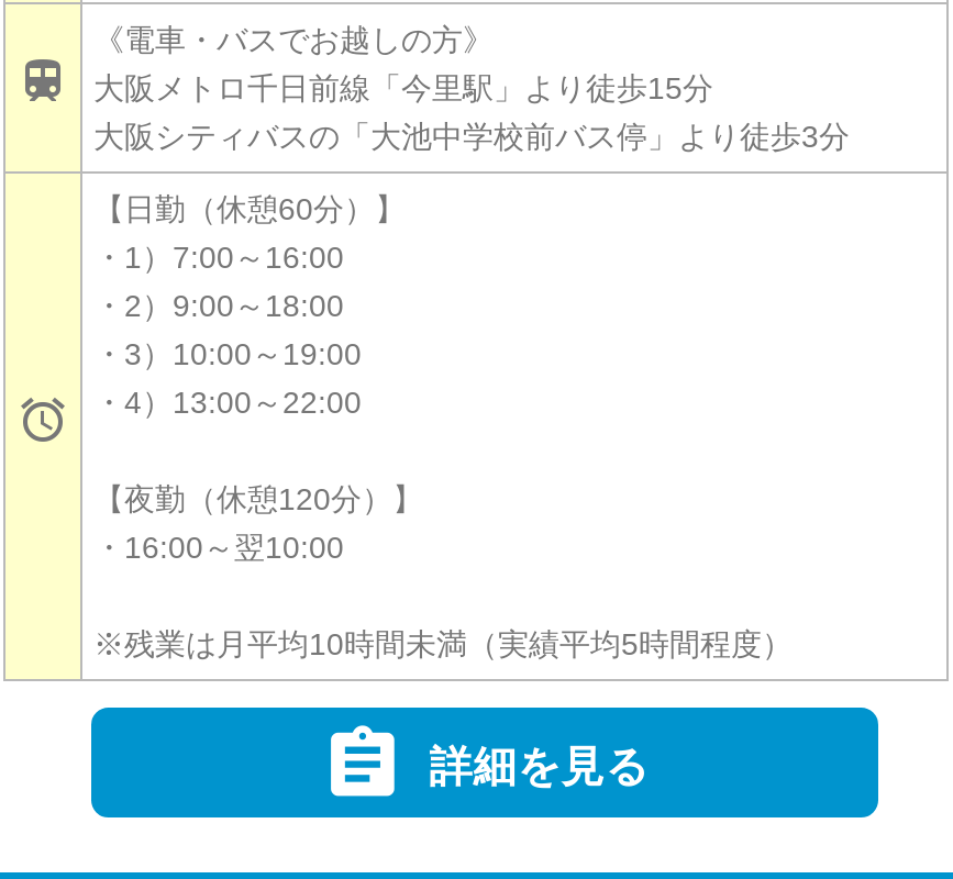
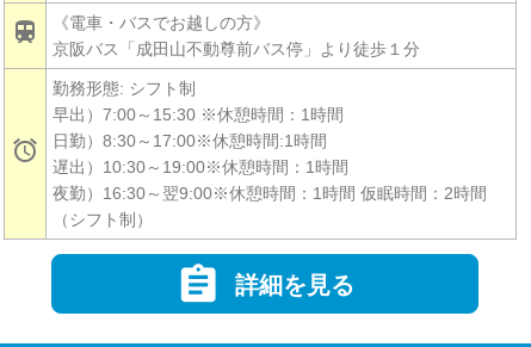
- 大阪メトロ千日前線「今里駅」より徒歩15分
- 大阪シティバスの「大池中学校前バス停」より徒歩3分
+ 京阪バス「成田山不動尊前バス停」より徒歩１分

- 【日勤（休憩60分）】
- ・1）7:00～16:00
- ・2）9:00～18:00
- ・3）10:00～19:00
- ・4）13:00～22:00
- 【夜勤（休憩120分）】
- ・16:00～翌10:00
- ※残業は月平均10時間未満（実績平均5時間程度）
+ 勤務形態: シフト制
+ 早出）7:00～15:30 ※休憩時間：1時間
+ 日勤）8:30～17:00※休憩時間:1時間
+ 遅出）10:30～19:00※休憩時間：1時間
+ 夜勤）16:30～翌9:00※休憩時間：1時間 仮眠時間：2時間
+ （シフト制）
